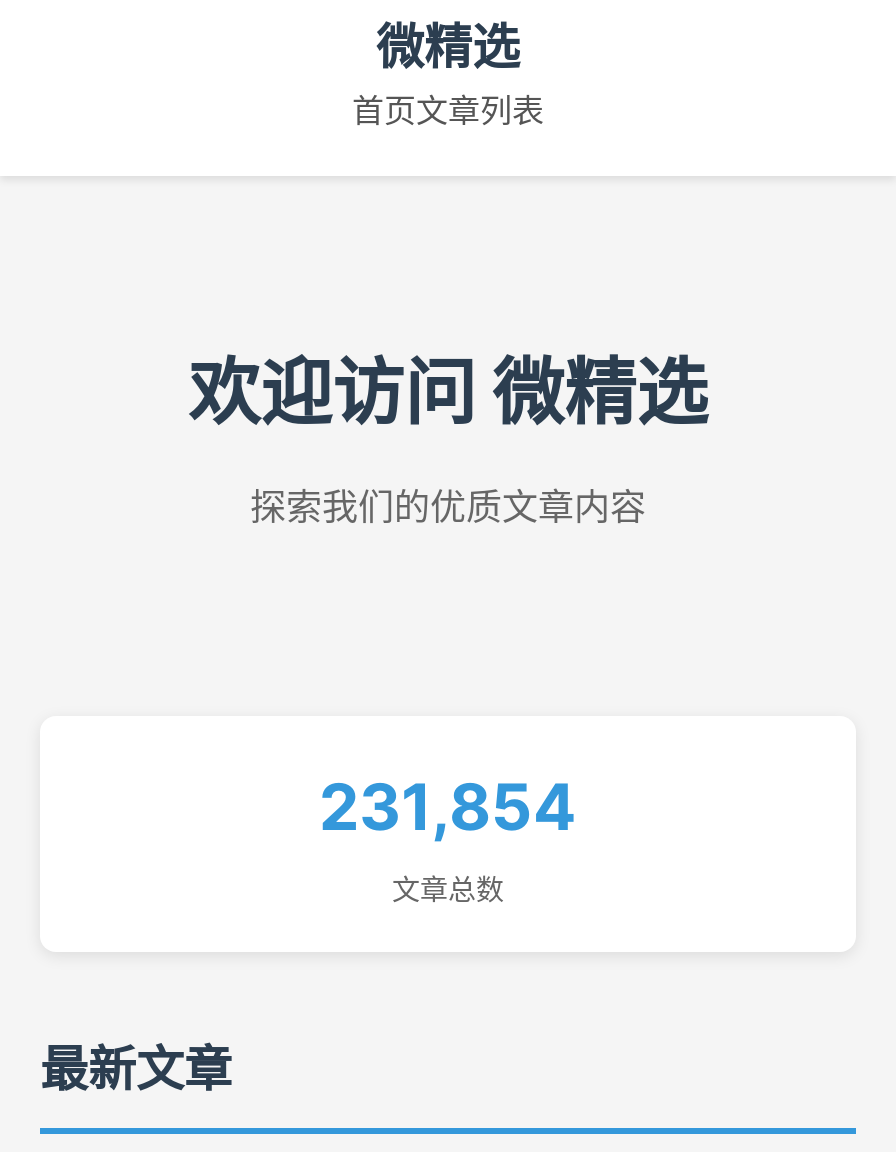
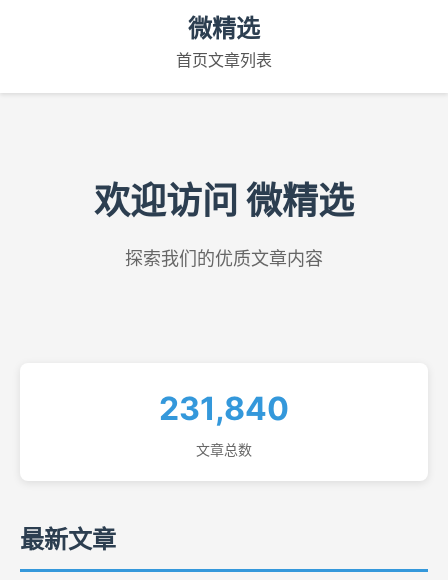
- 231,854
+ 231,840
